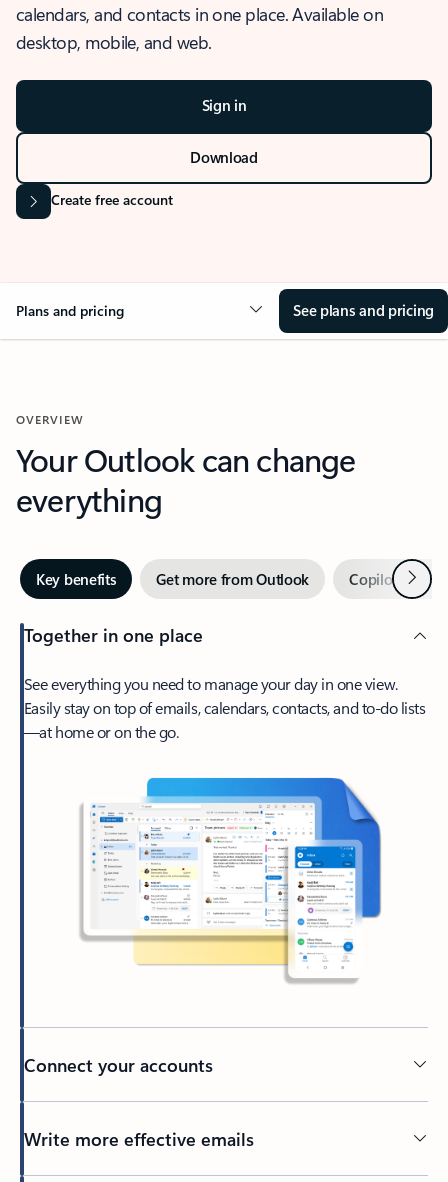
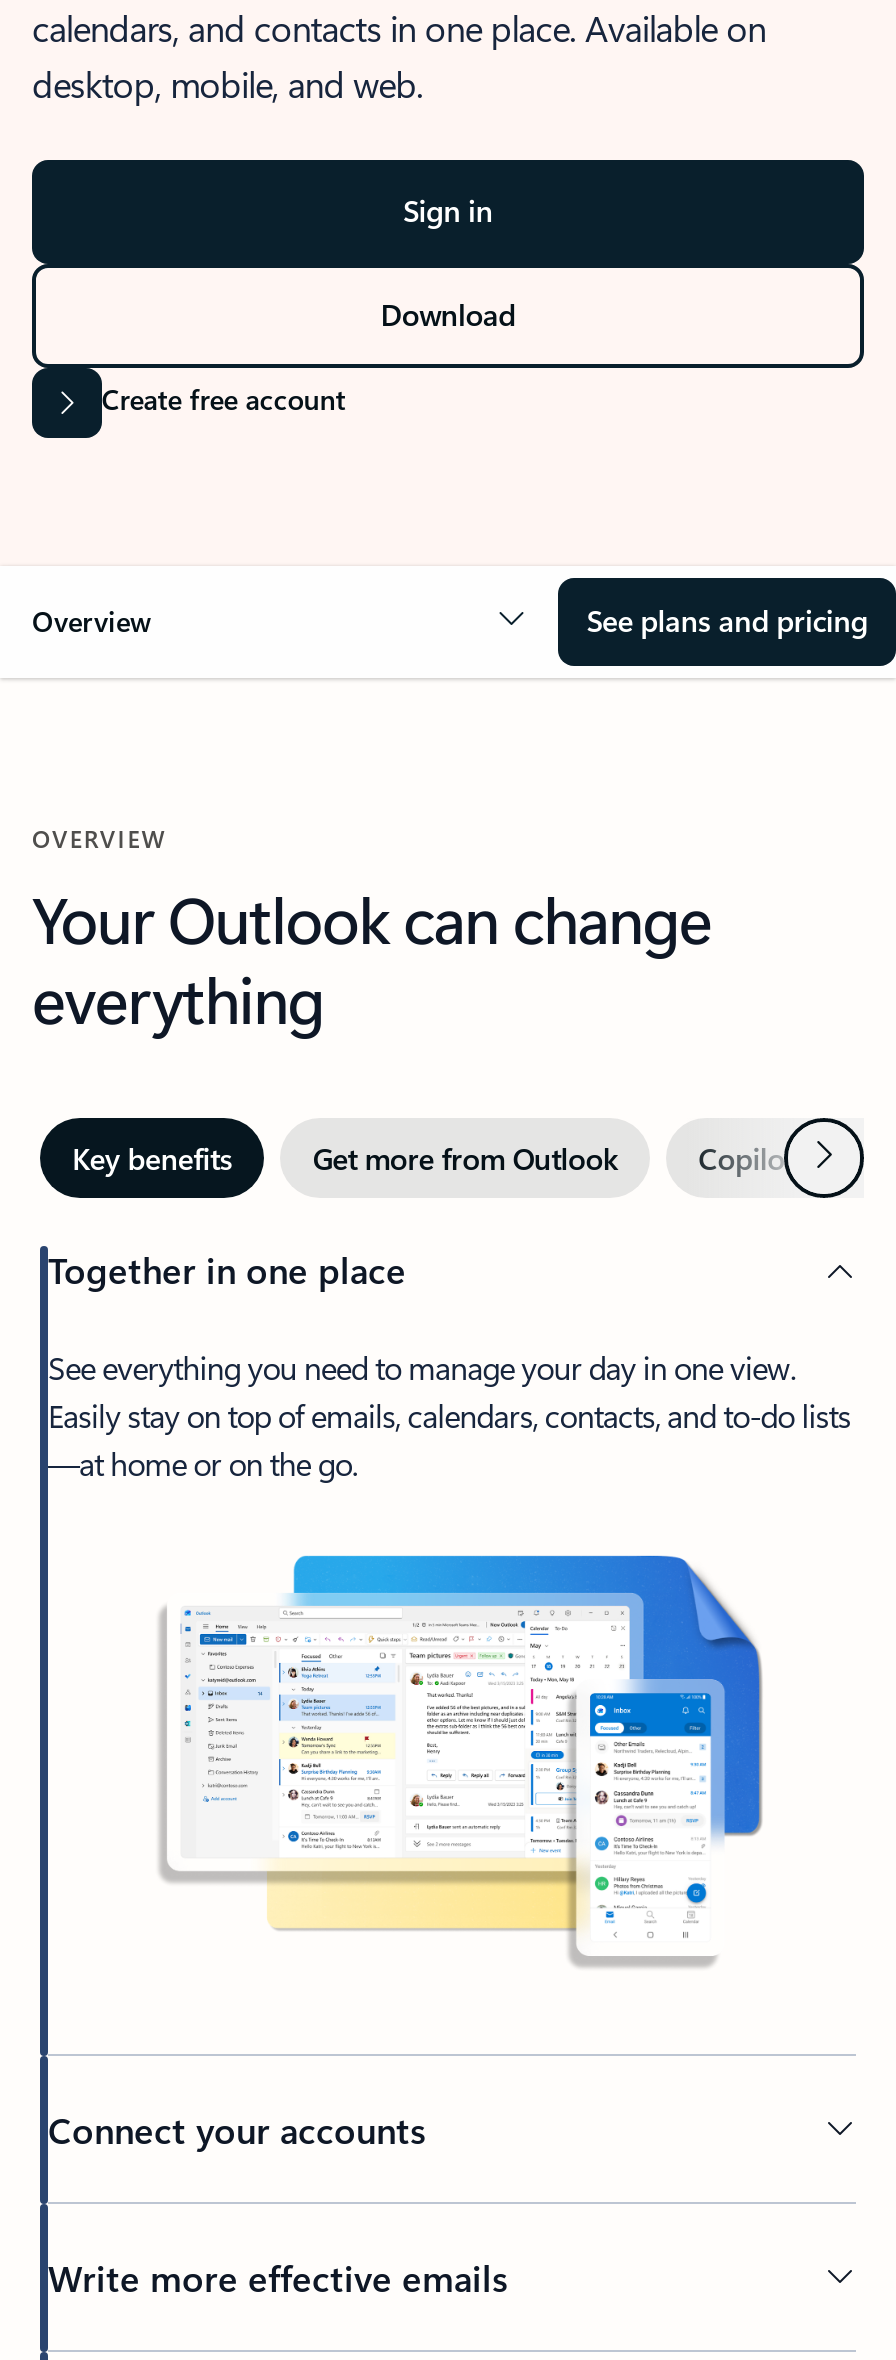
- Plans and pricing
+ Overview
